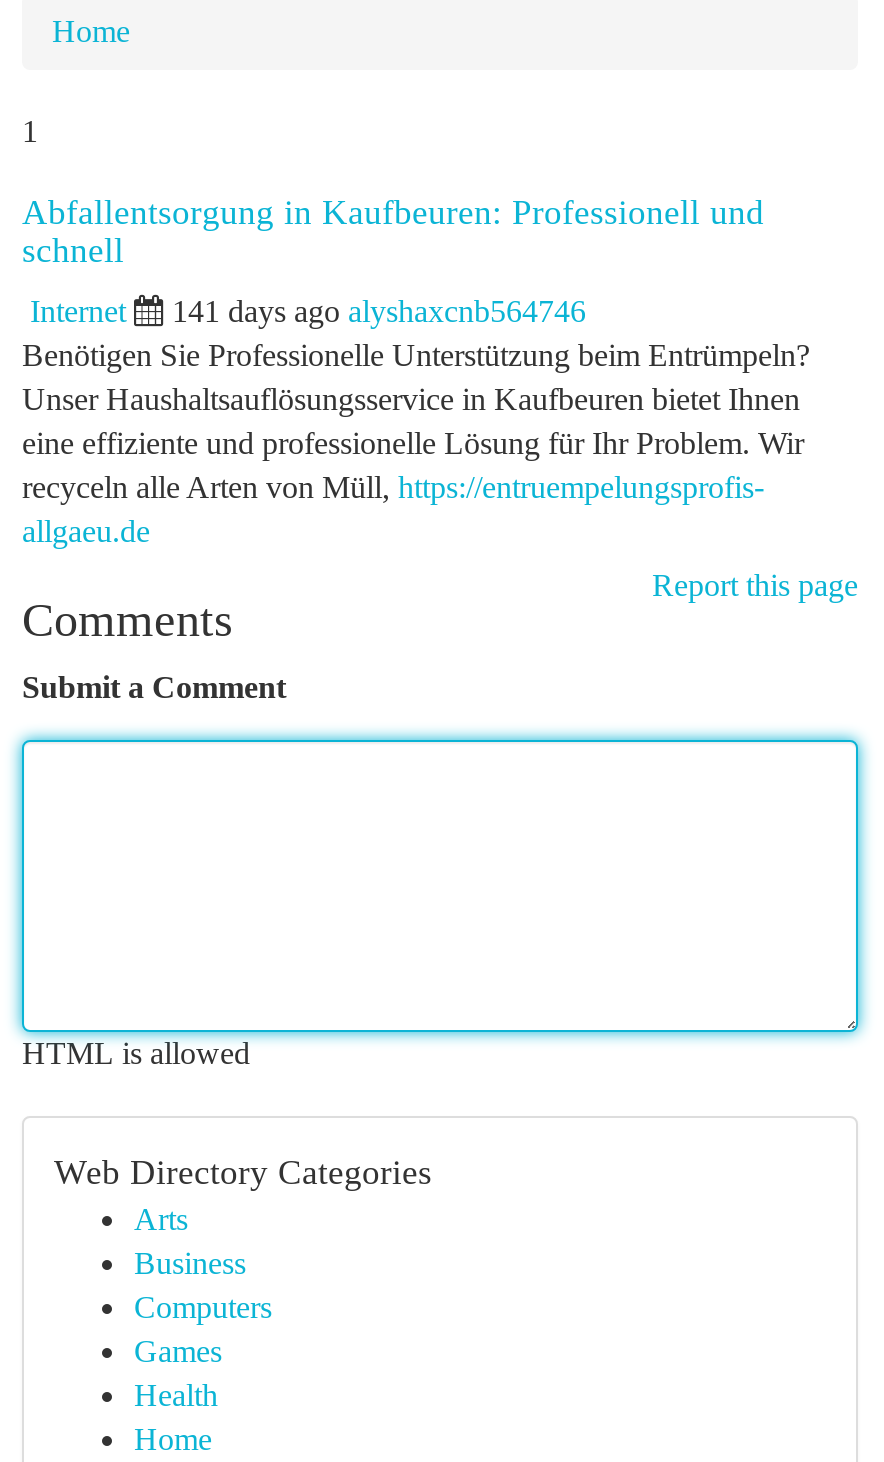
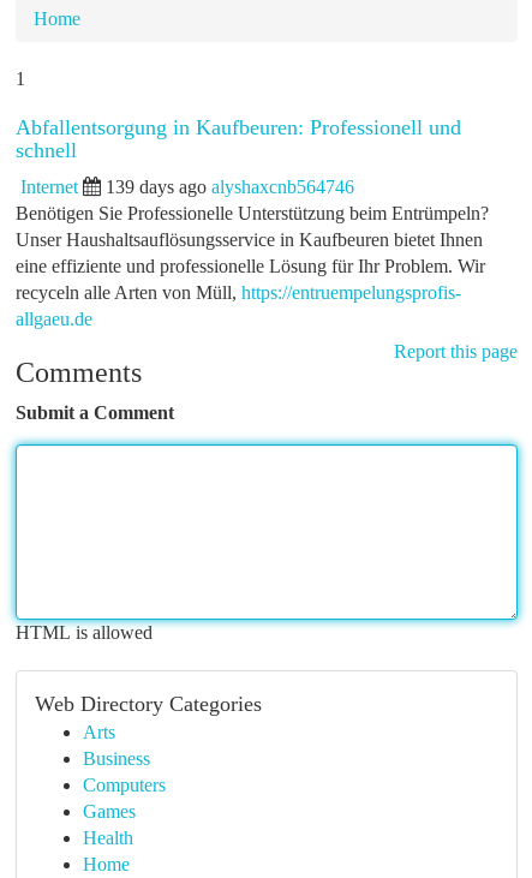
- 141 days ago alyshaxcnb564746
+ 139 days ago alyshaxcnb564746
